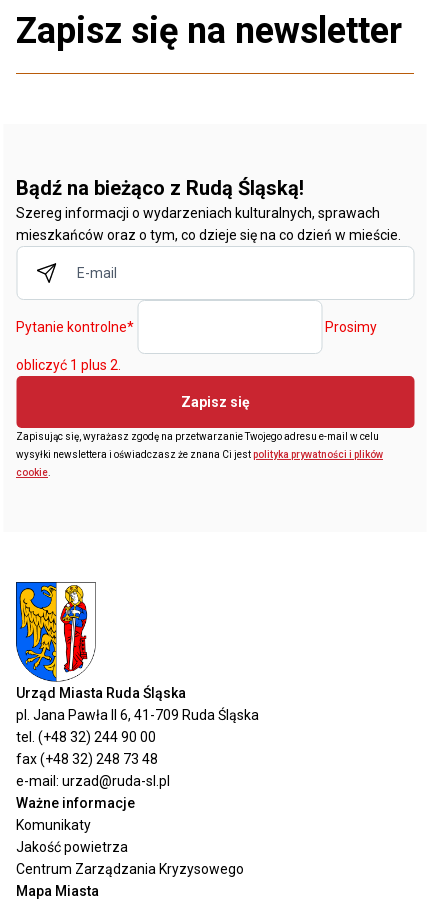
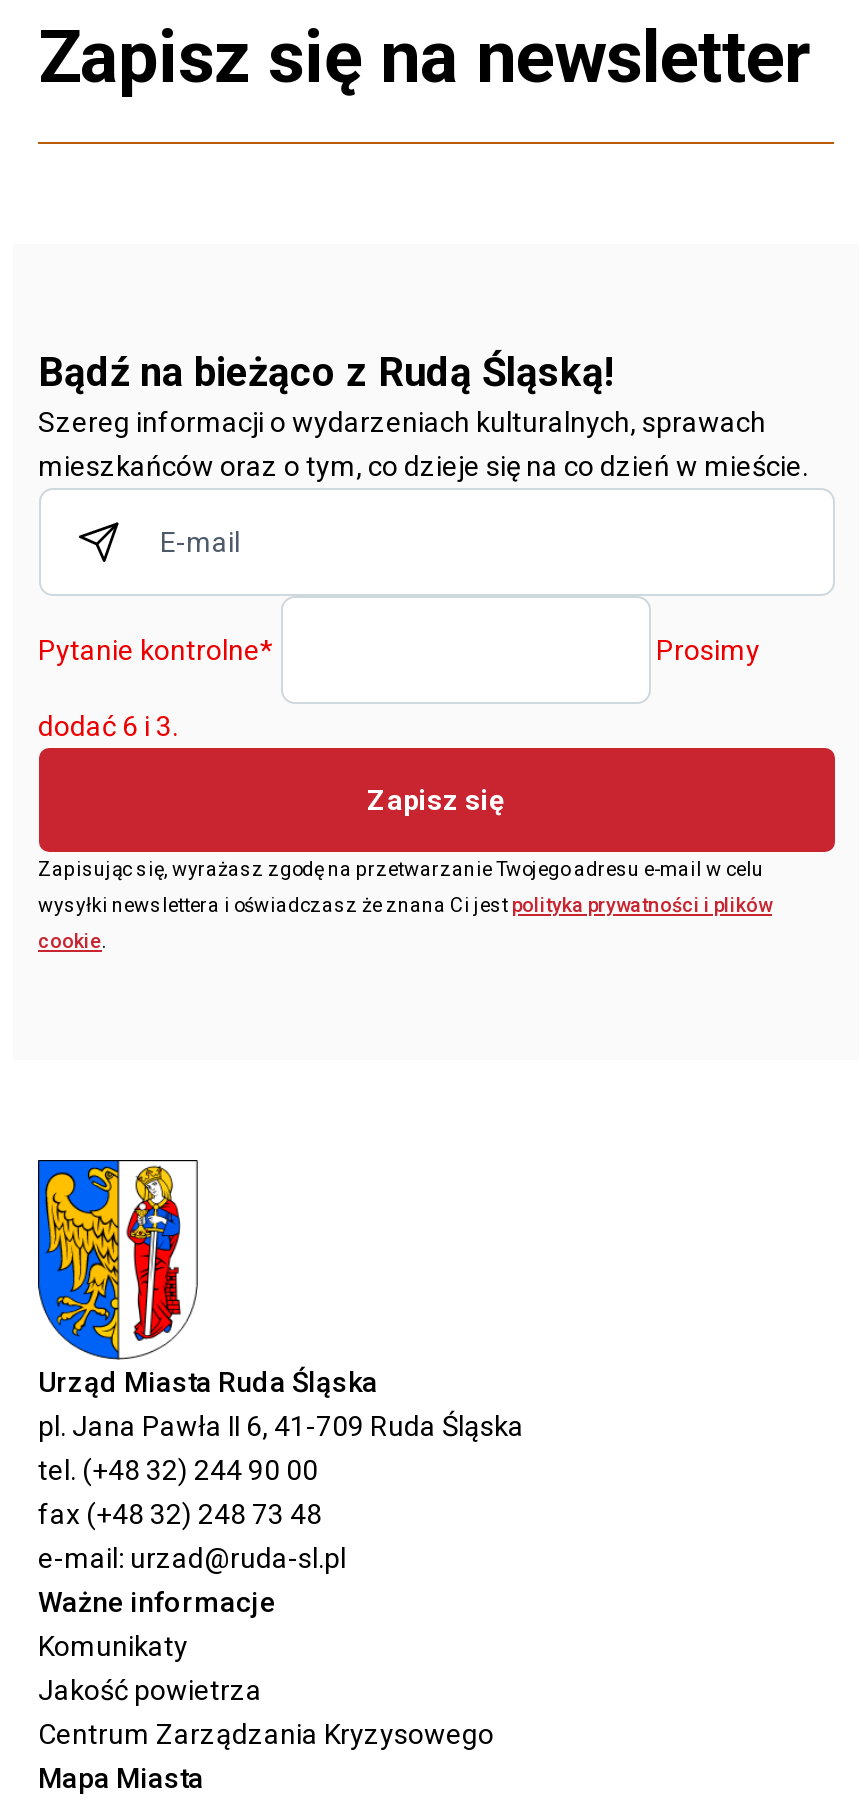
- obliczyć 1 plus 2.
+ dodać 6 i 3.
